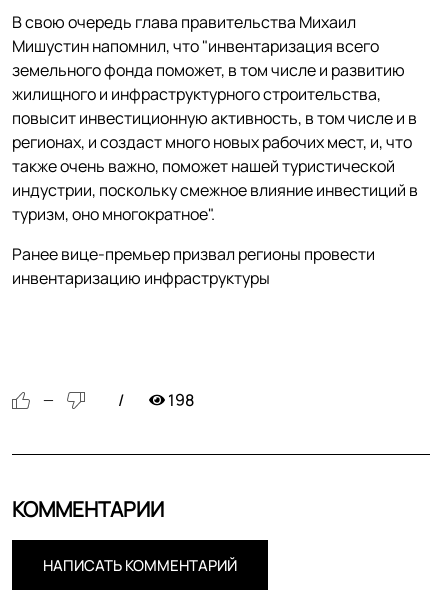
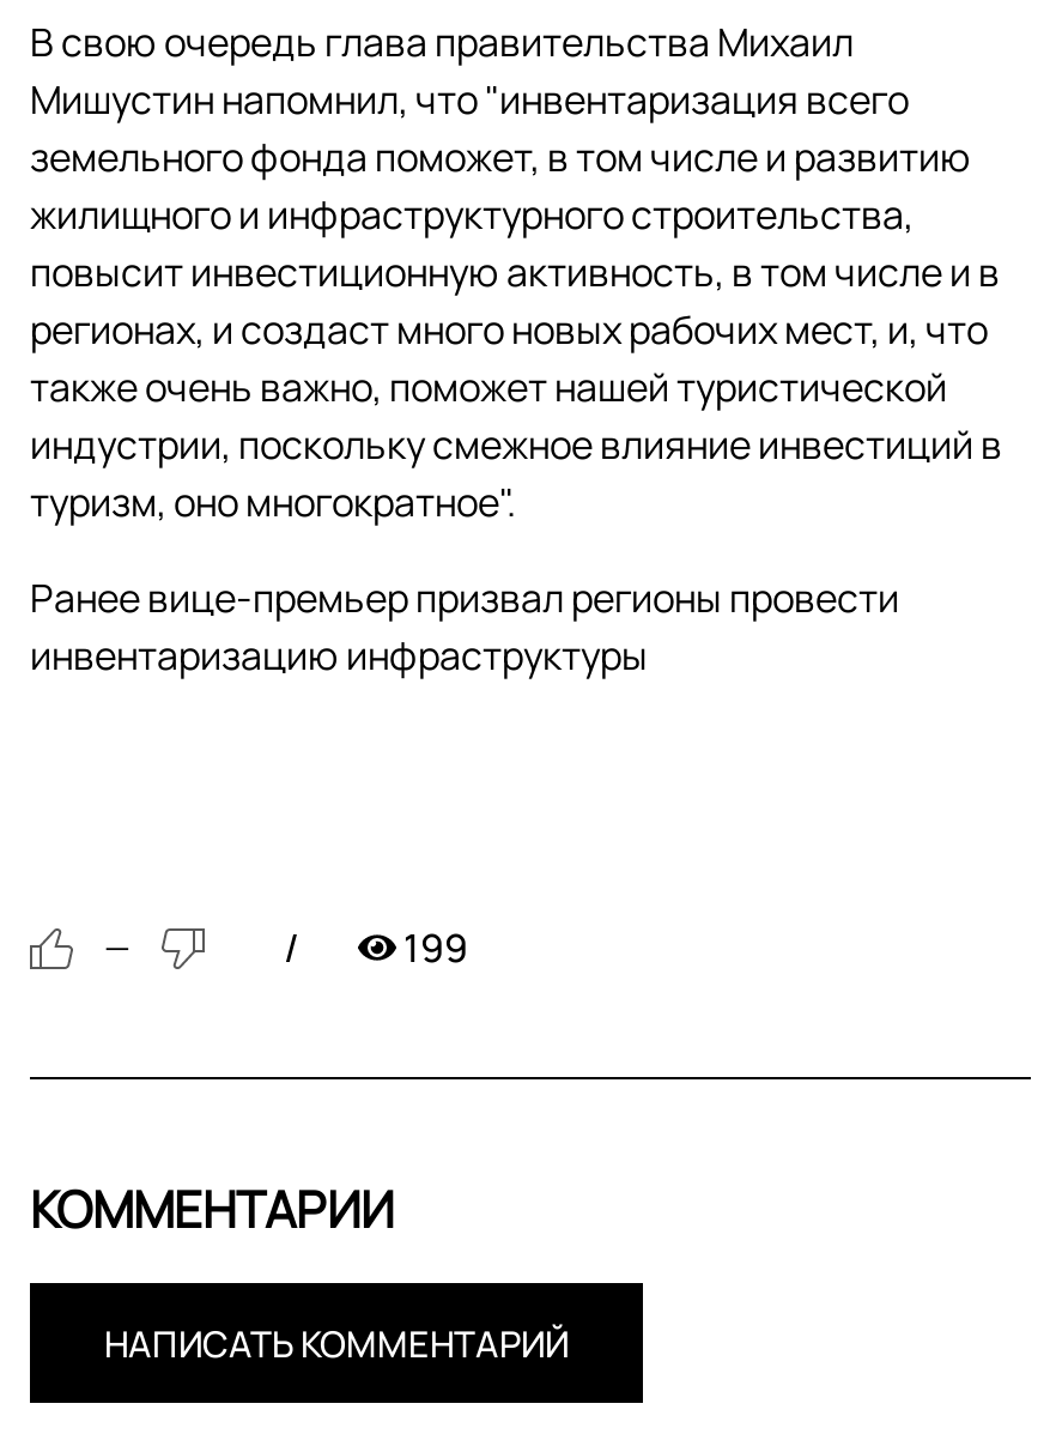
- 198
+ 199
